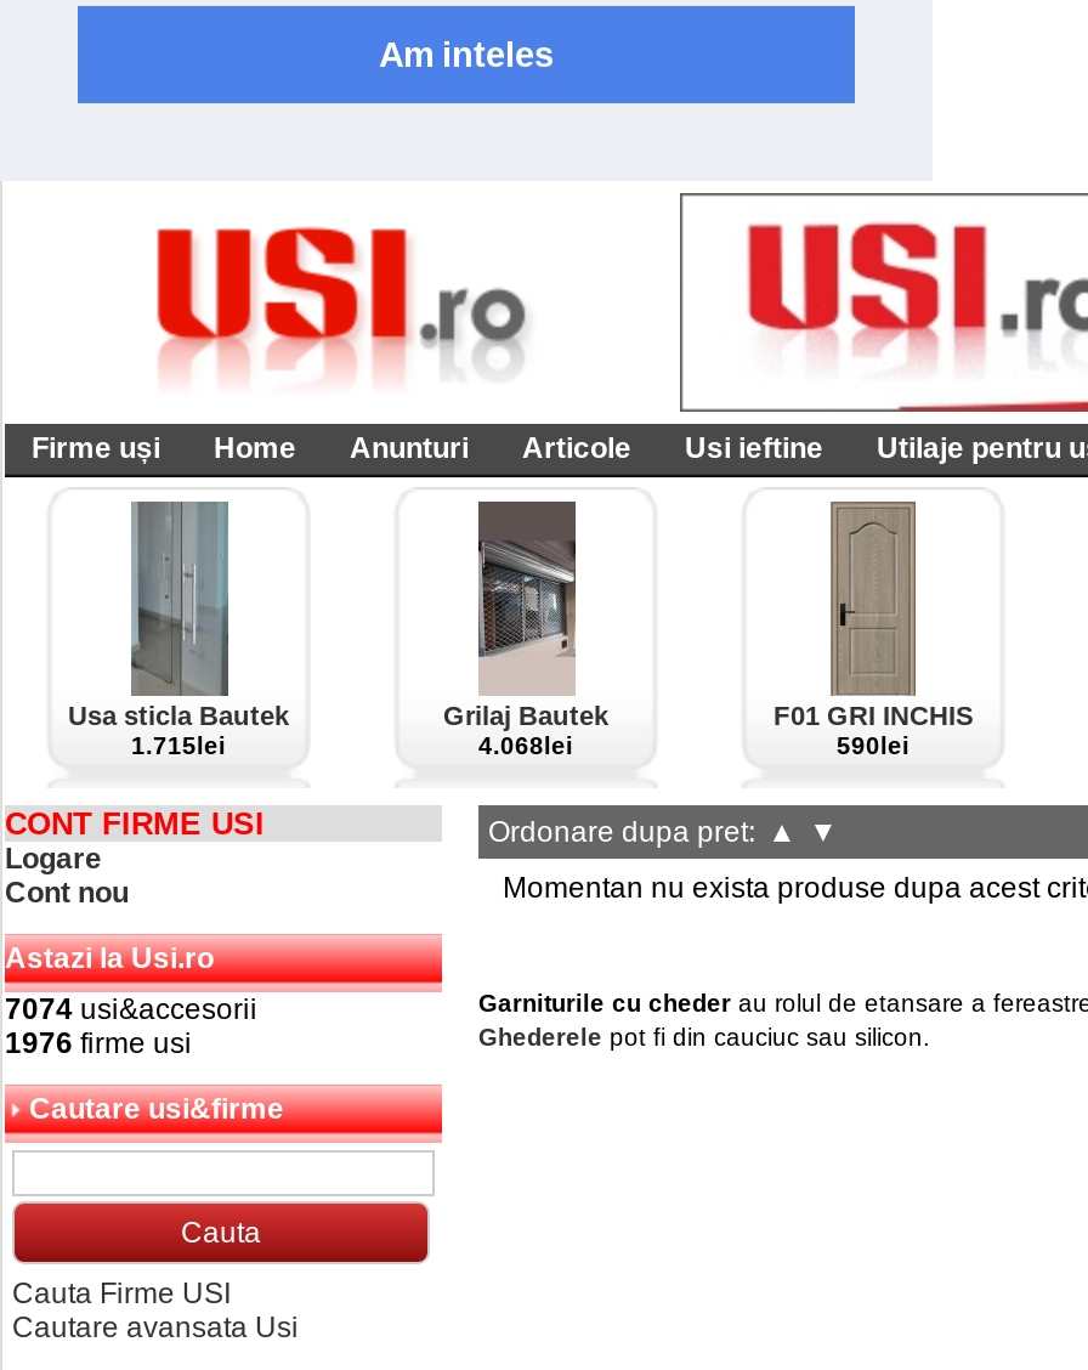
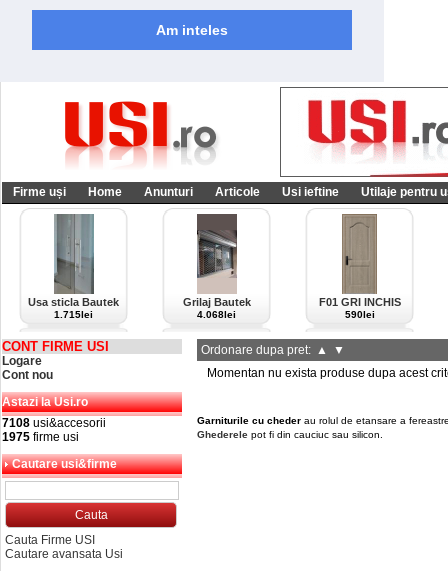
- 7074 usi&accesorii
+ 7108 usi&accesorii

- 1976 firme usi
+ 1975 firme usi
